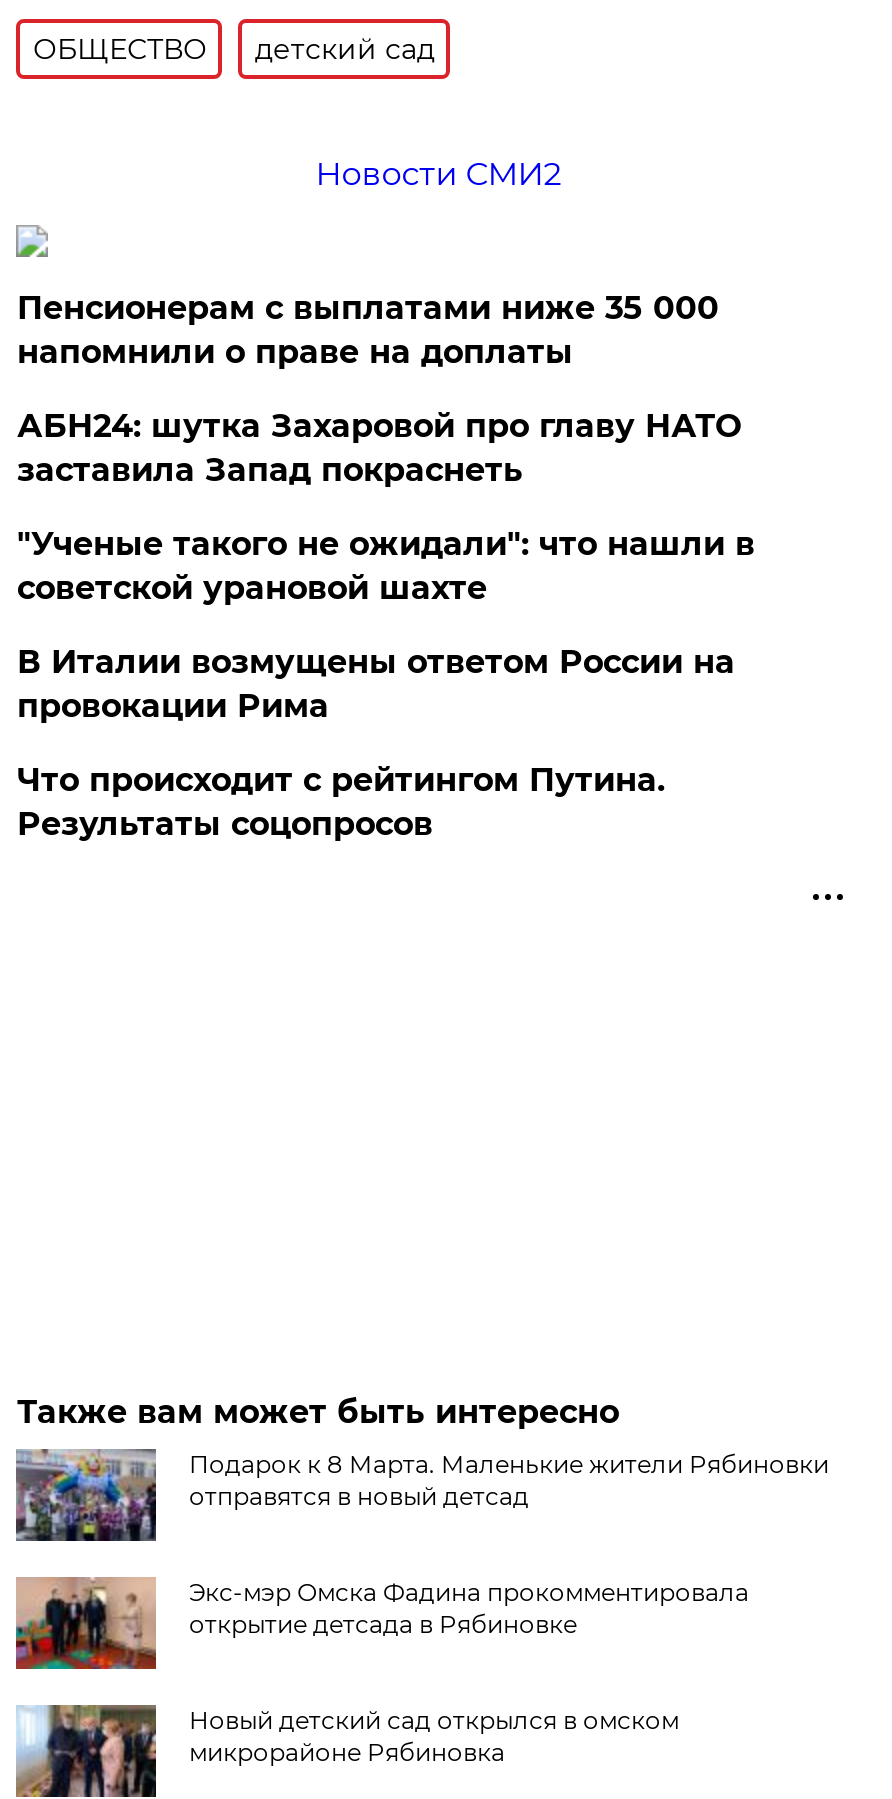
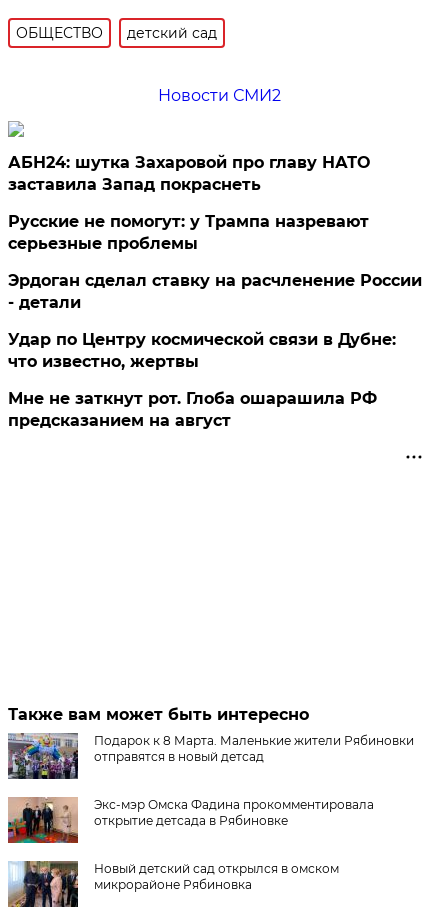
- Пенсионерам с выплатами ниже 35 000
- напомнили о праве на доплаты

moved up: АБН24: шутка Захаровой про главу НАТО | заставила Запад покраснеть

- "Ученые такого не ожидали": что нашли в
- советской урановой шахте
- В Италии возмущены ответом России на
- провокации Рима
- Что происходит с рейтингом Путина.
- Результаты соцопросов
+ Русские не помогут: у Трампа назревают
+ серьезные проблемы
+ Эрдоган сделал ставку на расчленение России
+ - детали
+ Удар по Центру космической связи в Дубне:
+ что известно, жертвы
+ Мне не заткнут рот. Глоба ошарашила РФ
+ предсказанием на август
